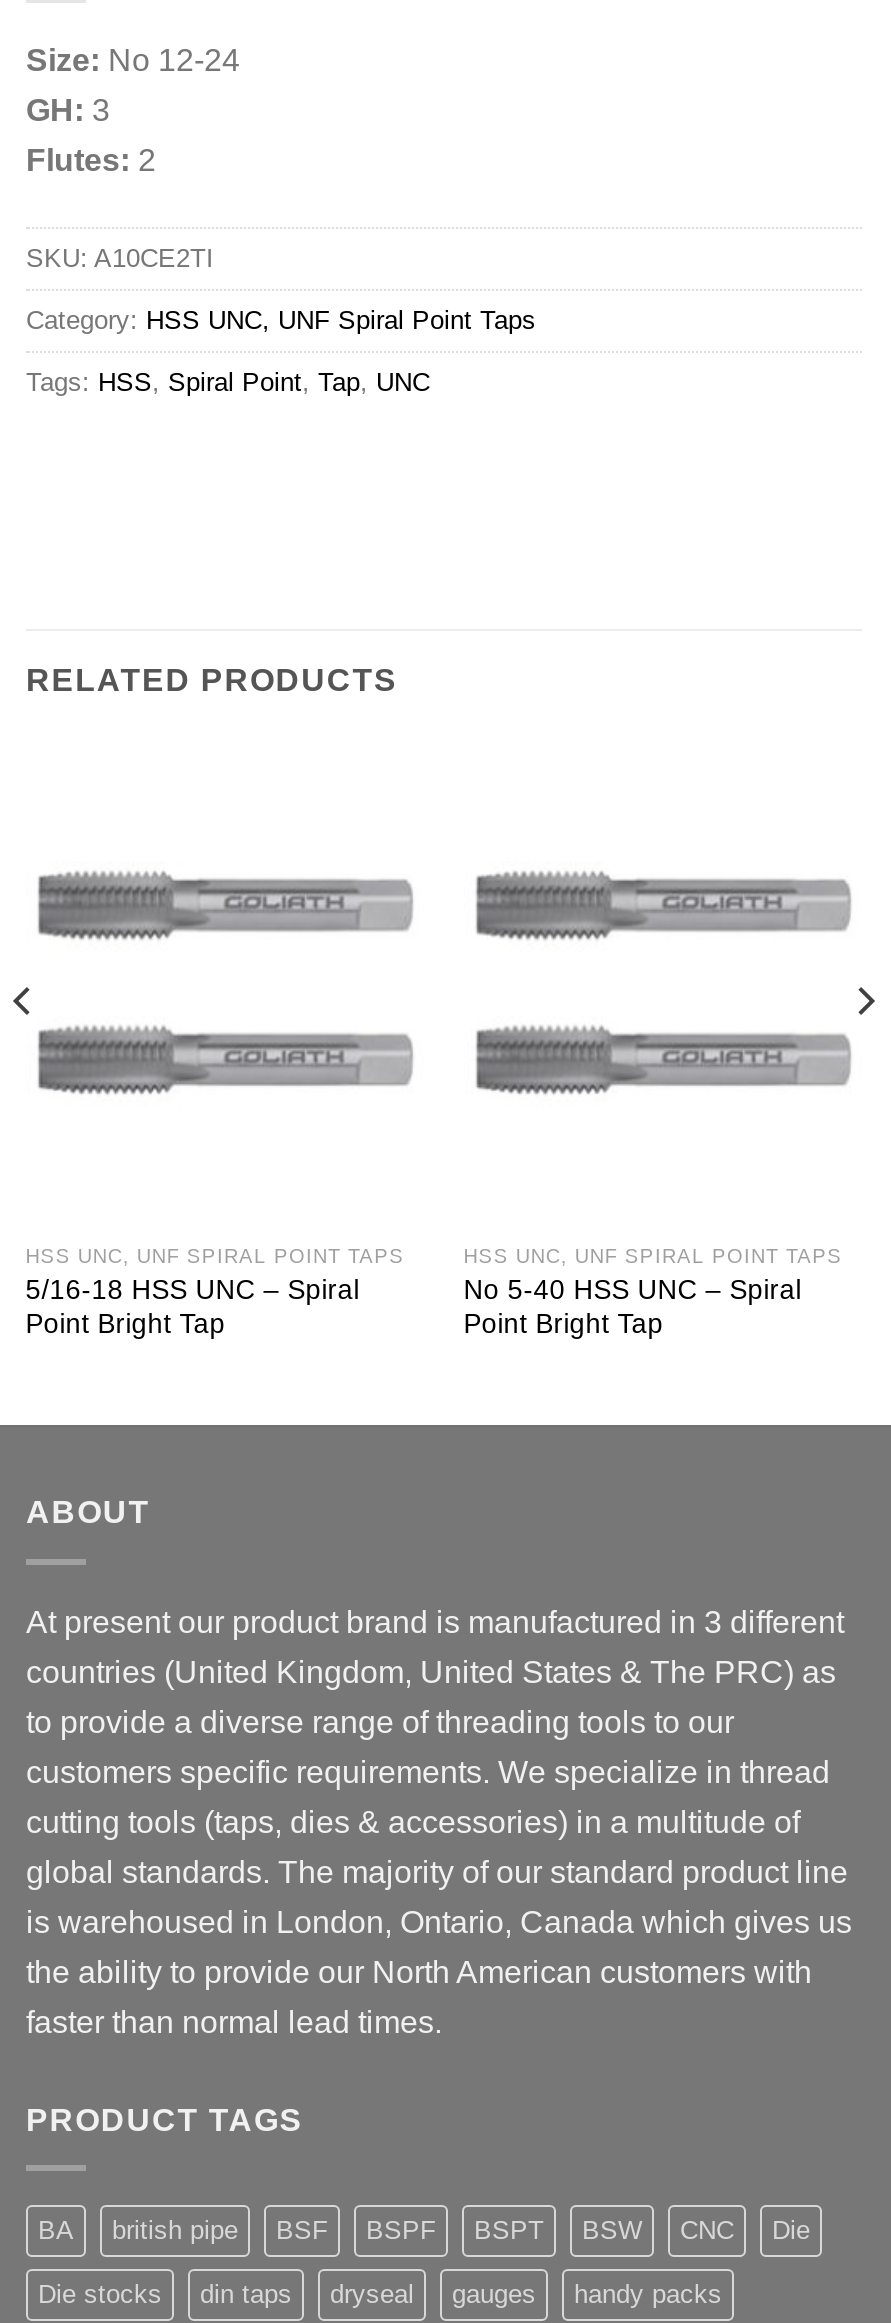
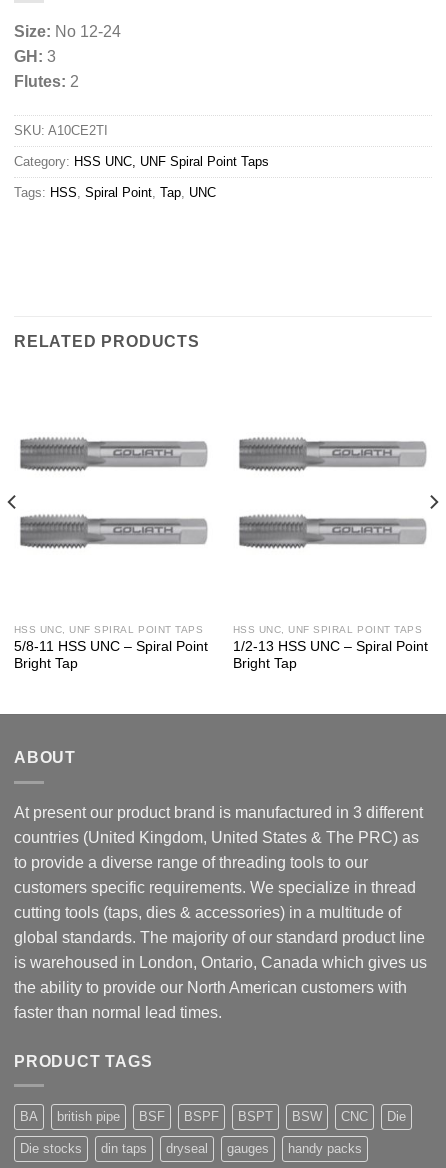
- 5/16-18 HSS UNC – Spiral
- Point Bright Tap
+ 5/8-11 HSS UNC – Spiral Point
+ Bright Tap

- No 5-40 HSS UNC – Spiral
- Point Bright Tap
+ 1/2-13 HSS UNC – Spiral Point
+ Bright Tap
